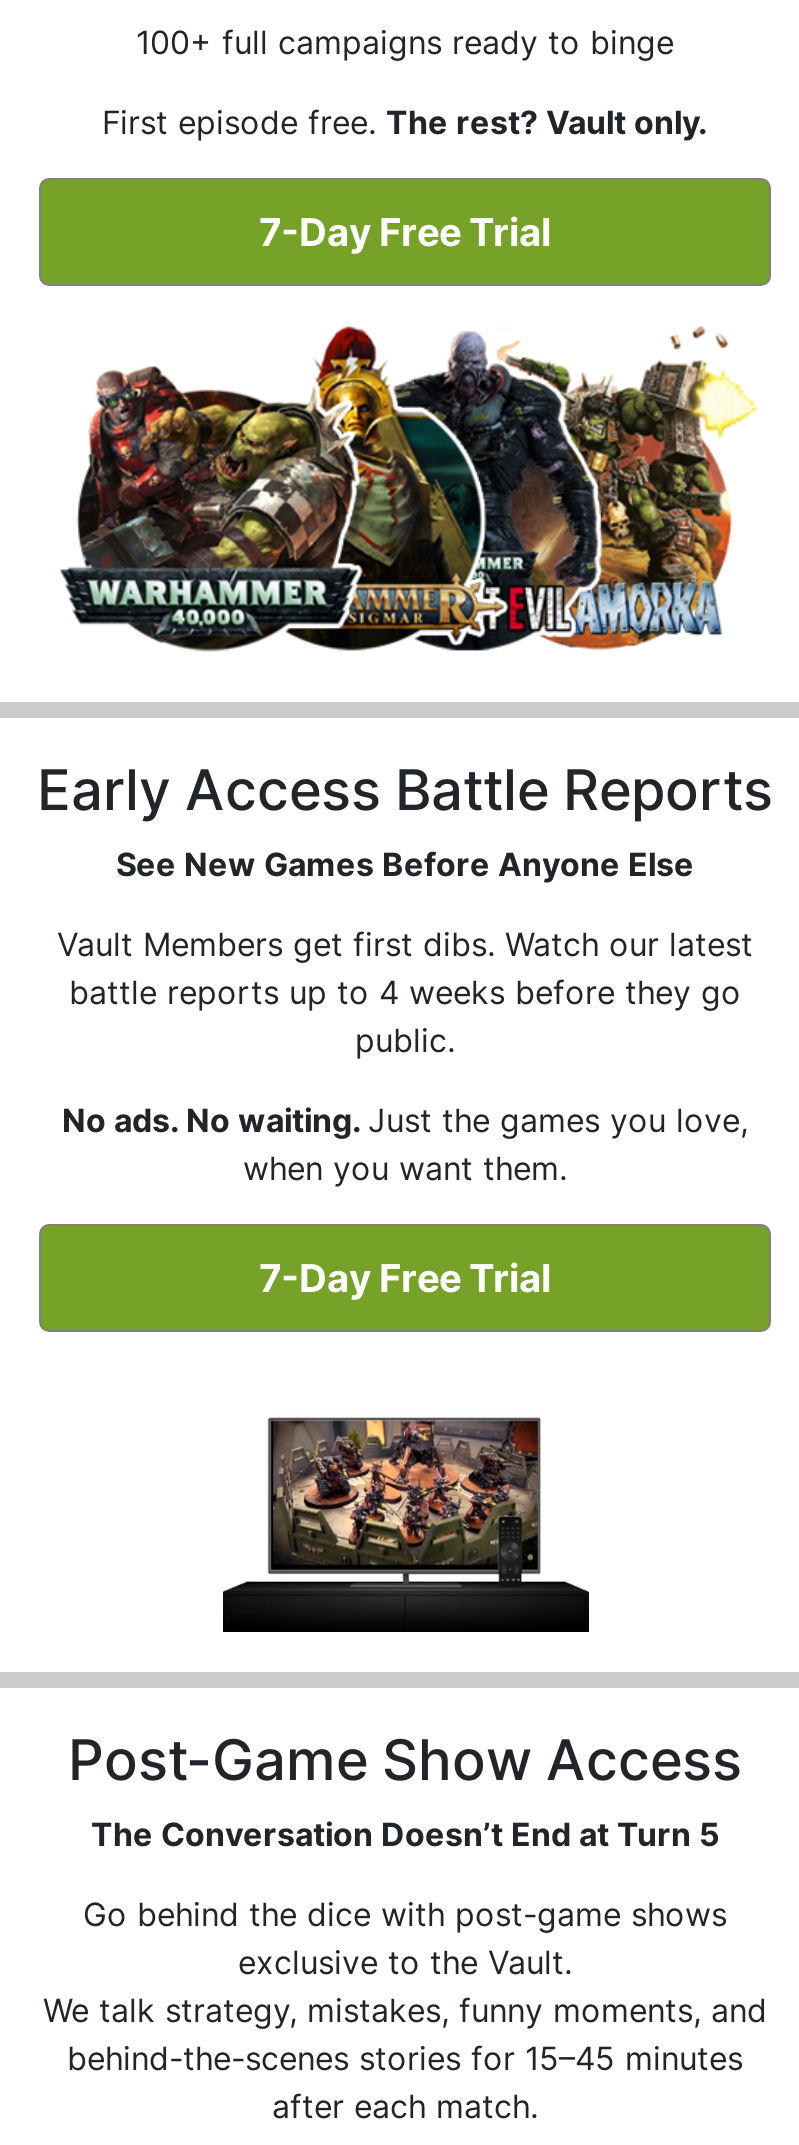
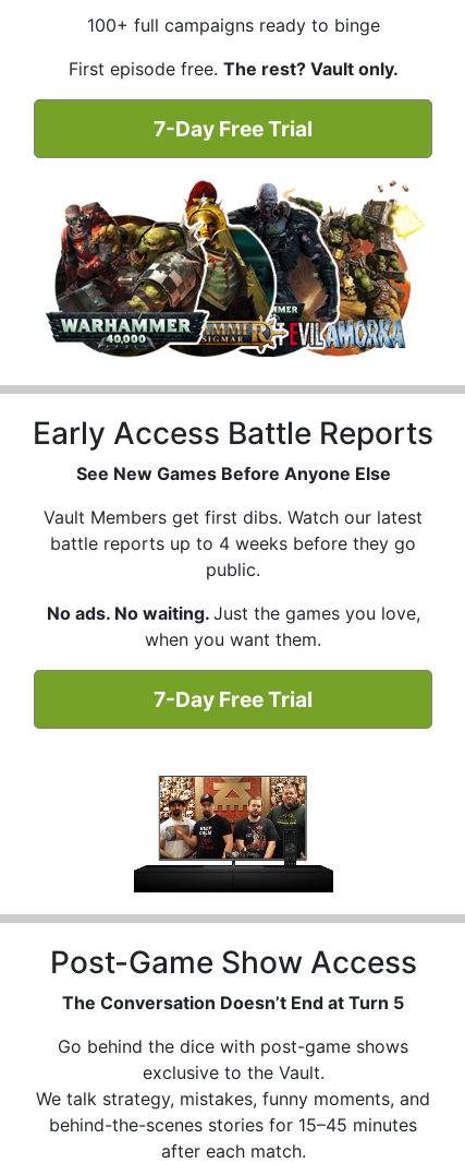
- [image]
+ [image]
